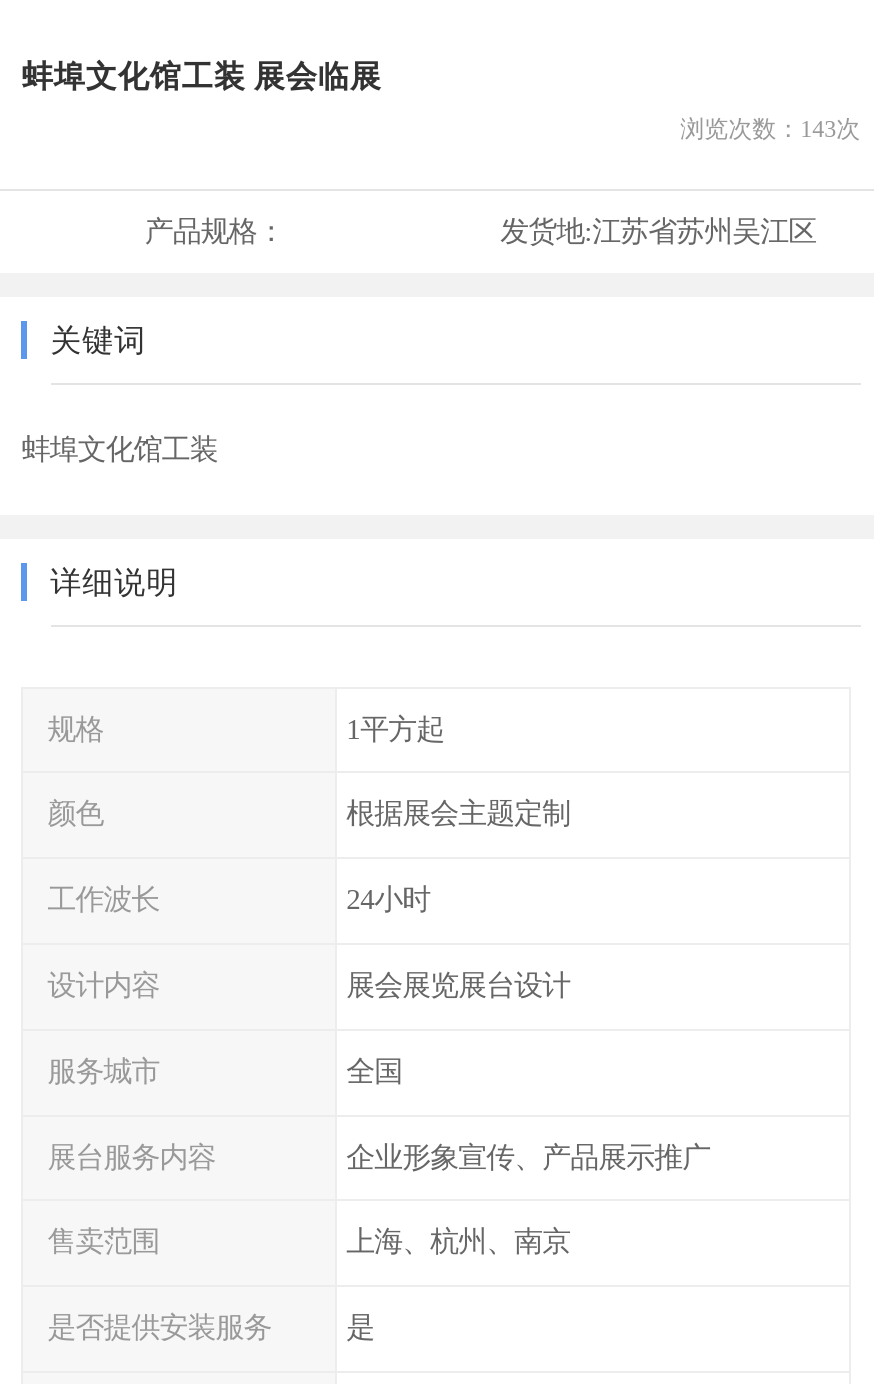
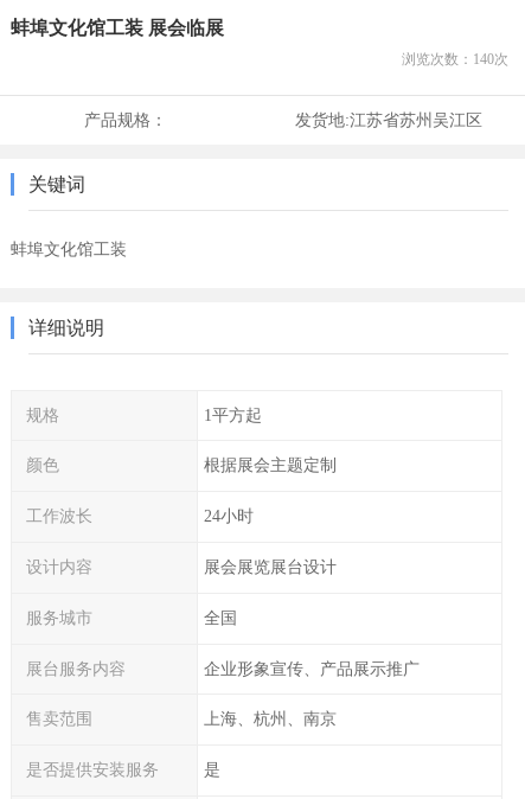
- 浏览次数：143次
+ 浏览次数：140次
